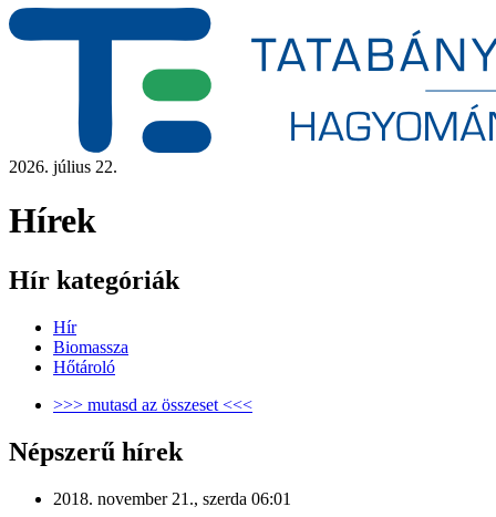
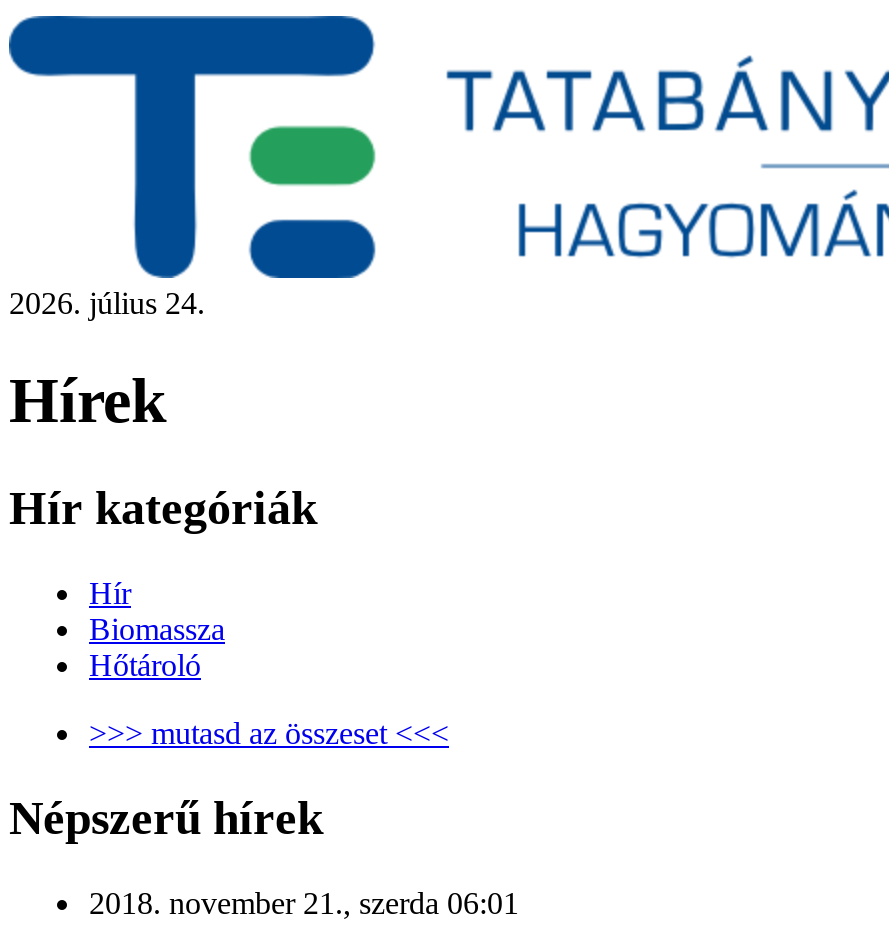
- 2026. július 22.
+ 2026. július 24.
